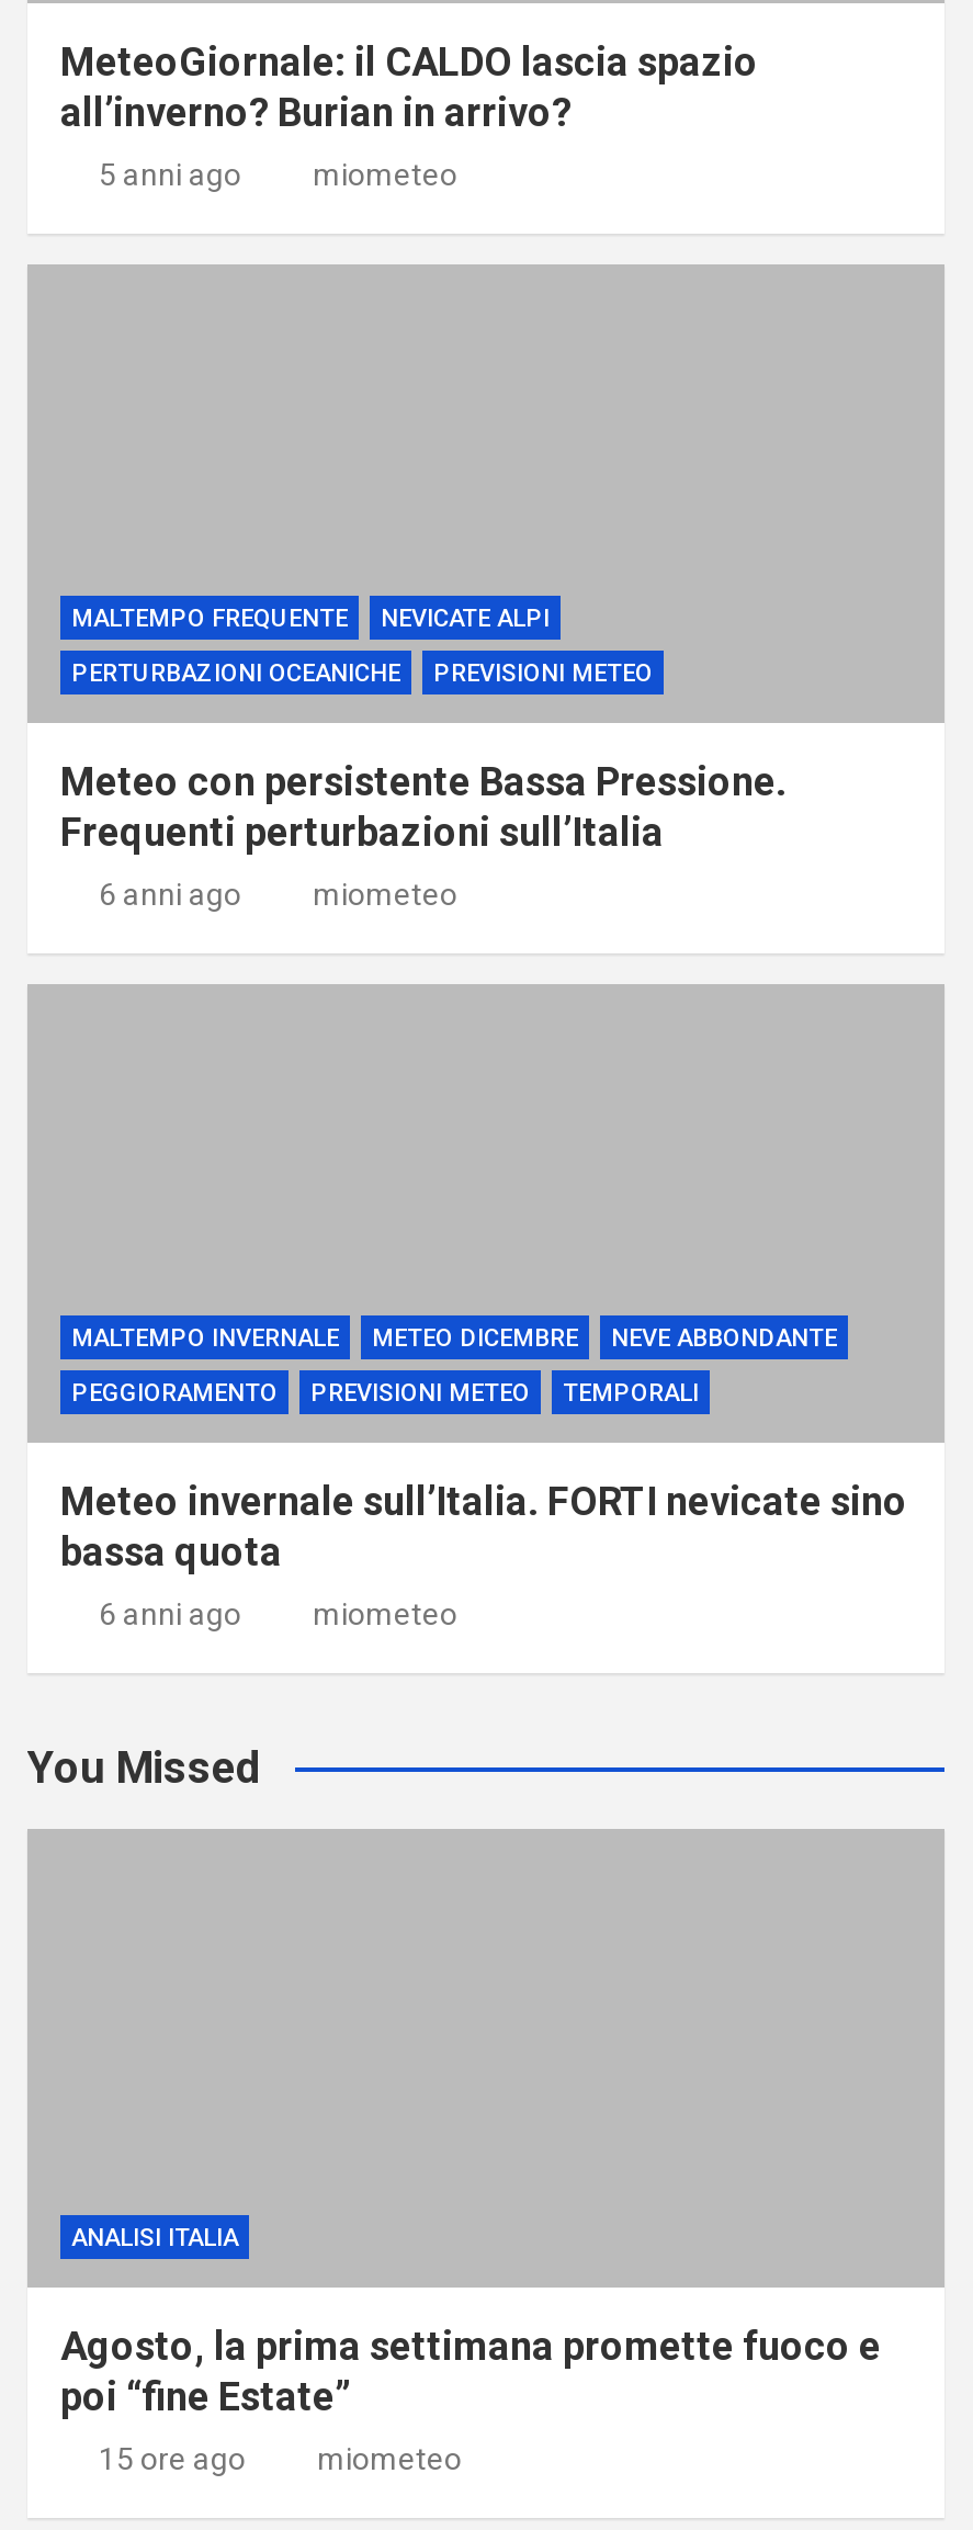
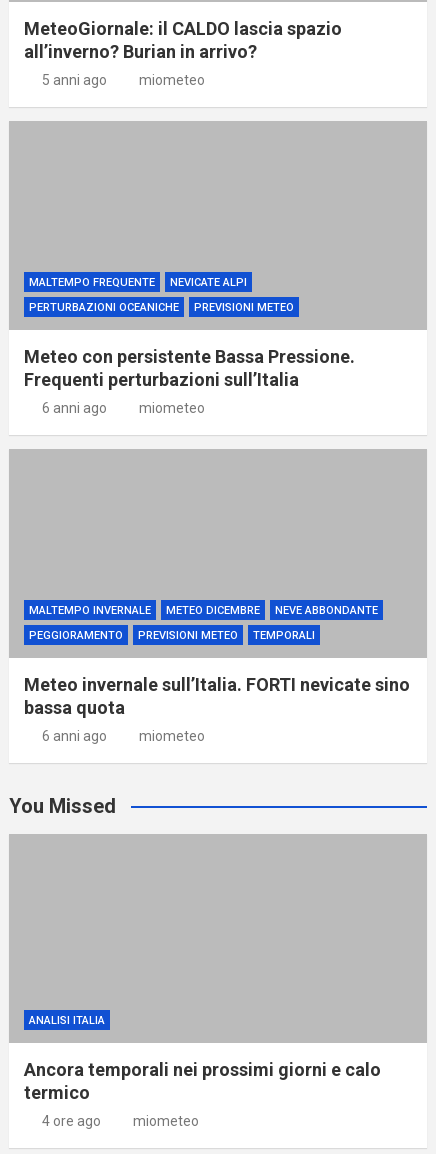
- Agosto, la prima settimana promette fuoco e
- poi “fine Estate”
+ Ancora temporali nei prossimi giorni e calo
+ termico

- 15 ore ago
+ 4 ore ago
